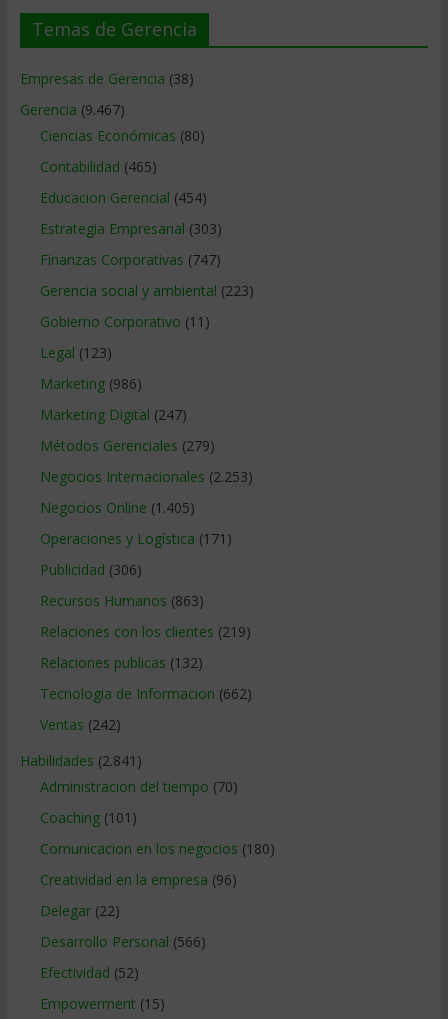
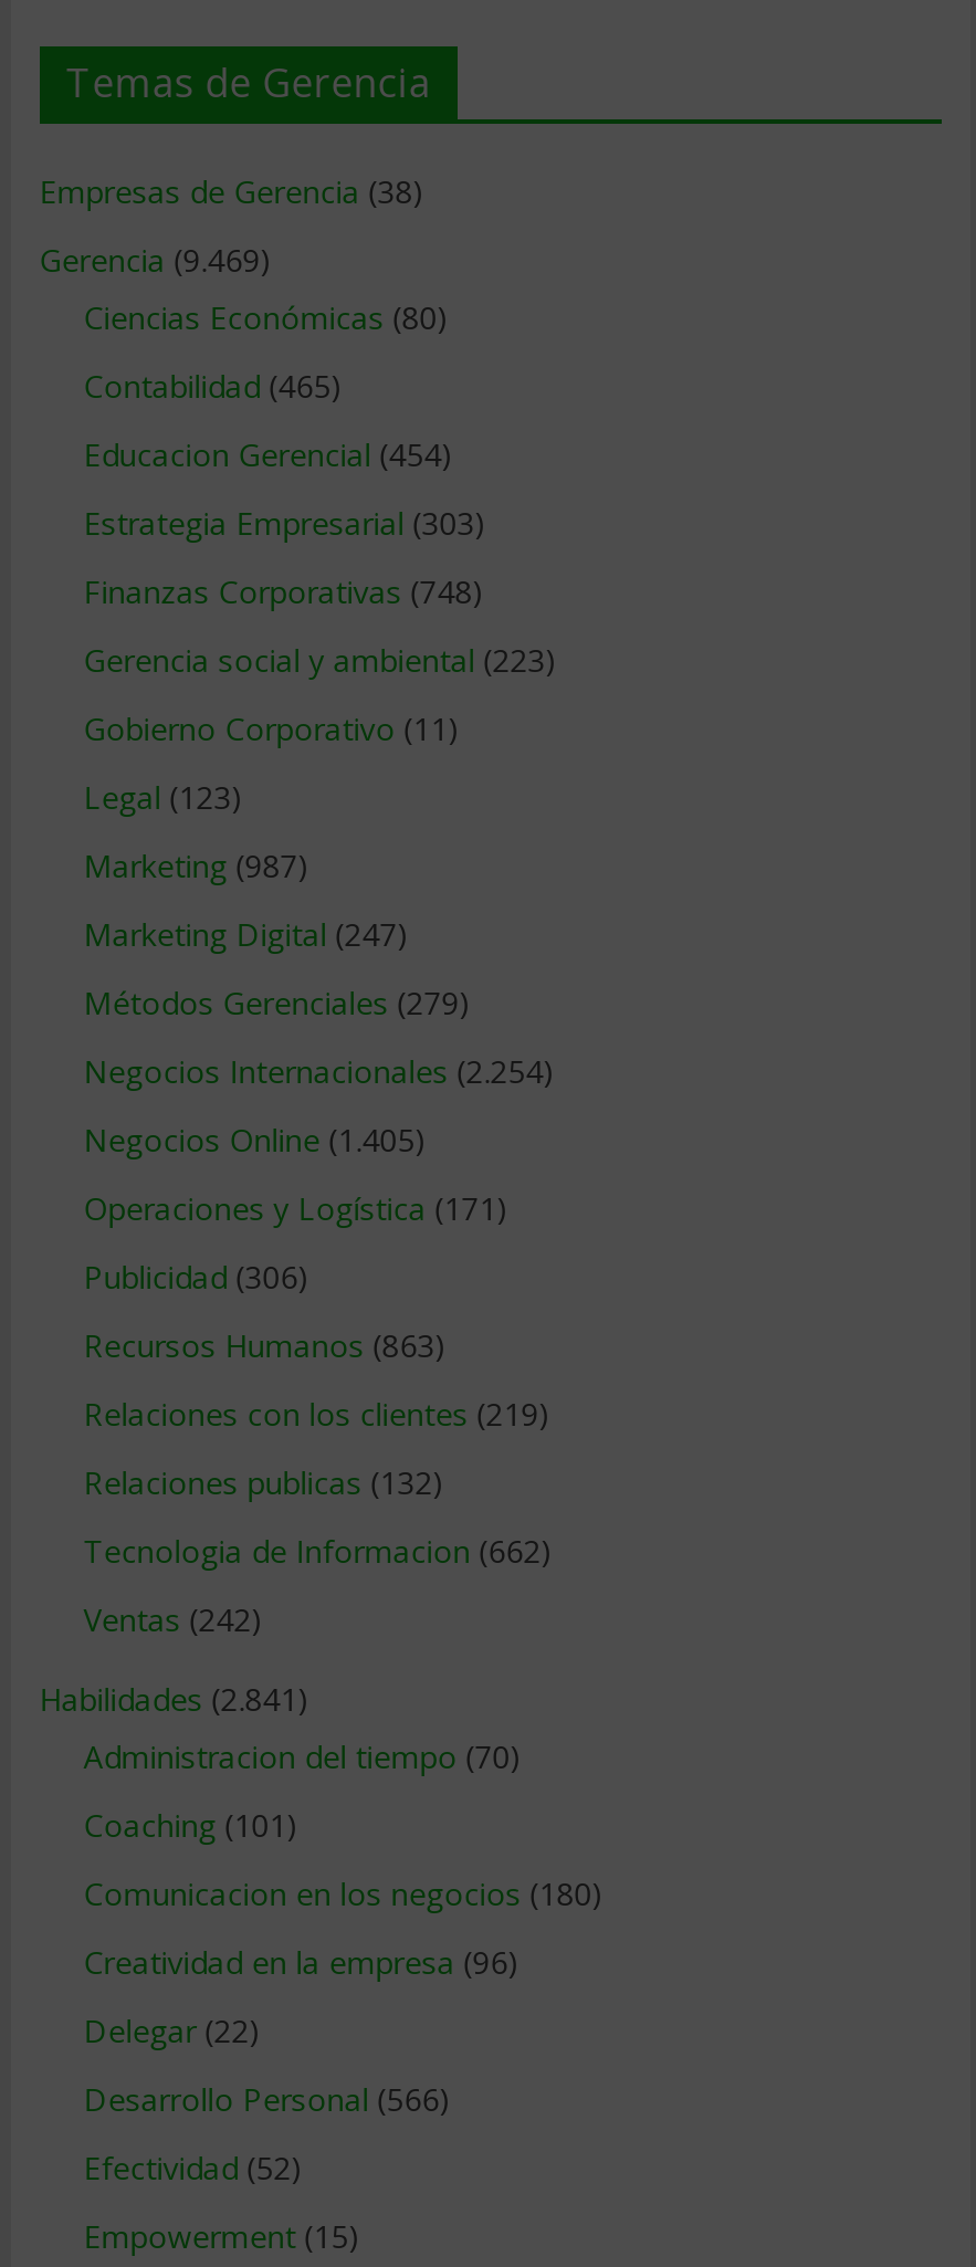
- Gerencia (9.467)
+ Gerencia (9.469)

- Finanzas Corporativas (747)
+ Finanzas Corporativas (748)

- Marketing (986)
+ Marketing (987)

- Negocios Internacionales (2.253)
+ Negocios Internacionales (2.254)
